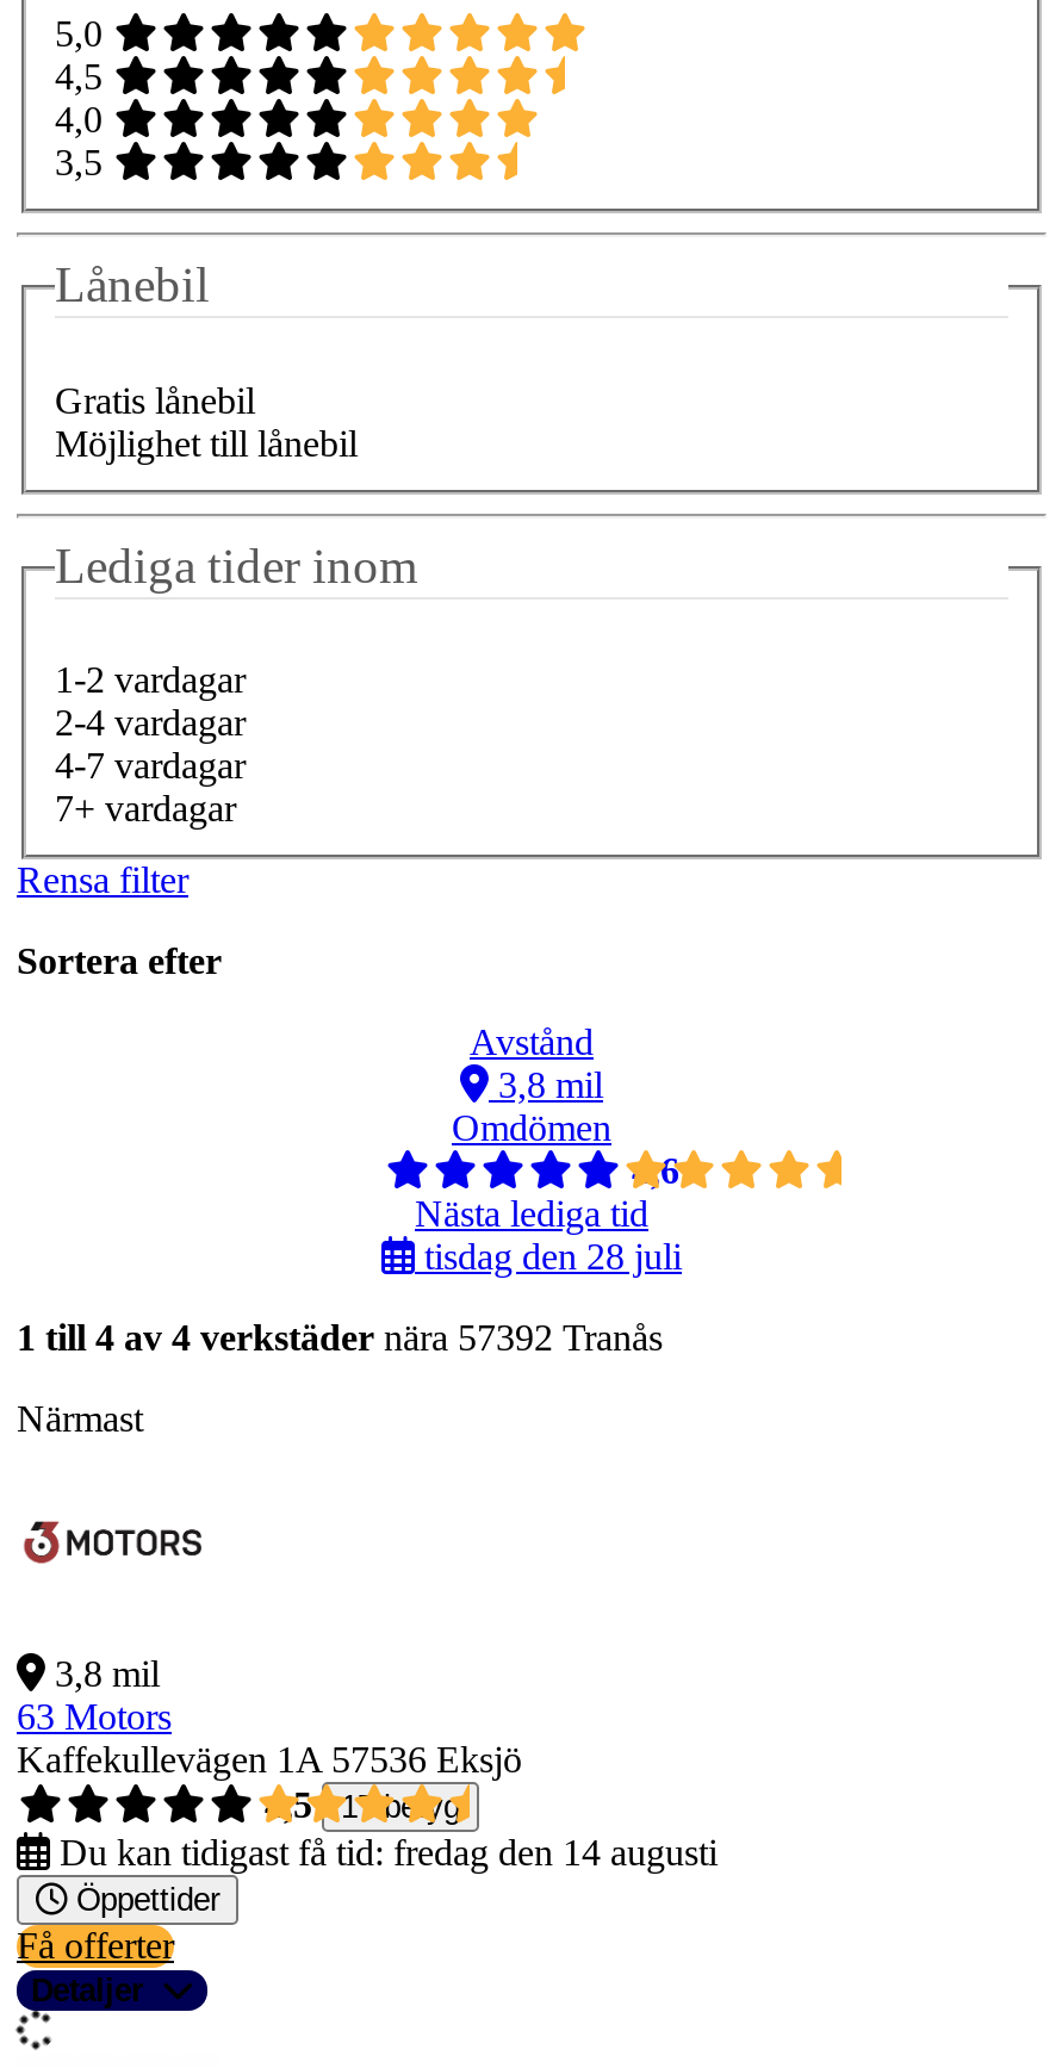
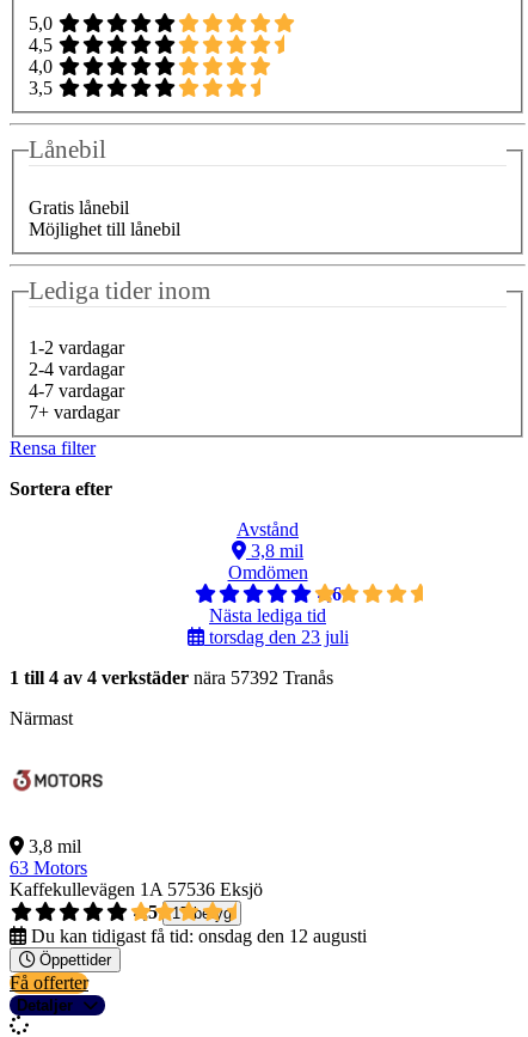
- tisdag den 28 juli
+ torsdag den 23 juli

- Du kan tidigast få tid: fredag den 14 augusti
+ Du kan tidigast få tid: onsdag den 12 augusti
